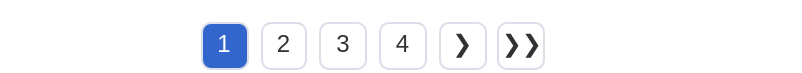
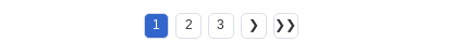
- 4
